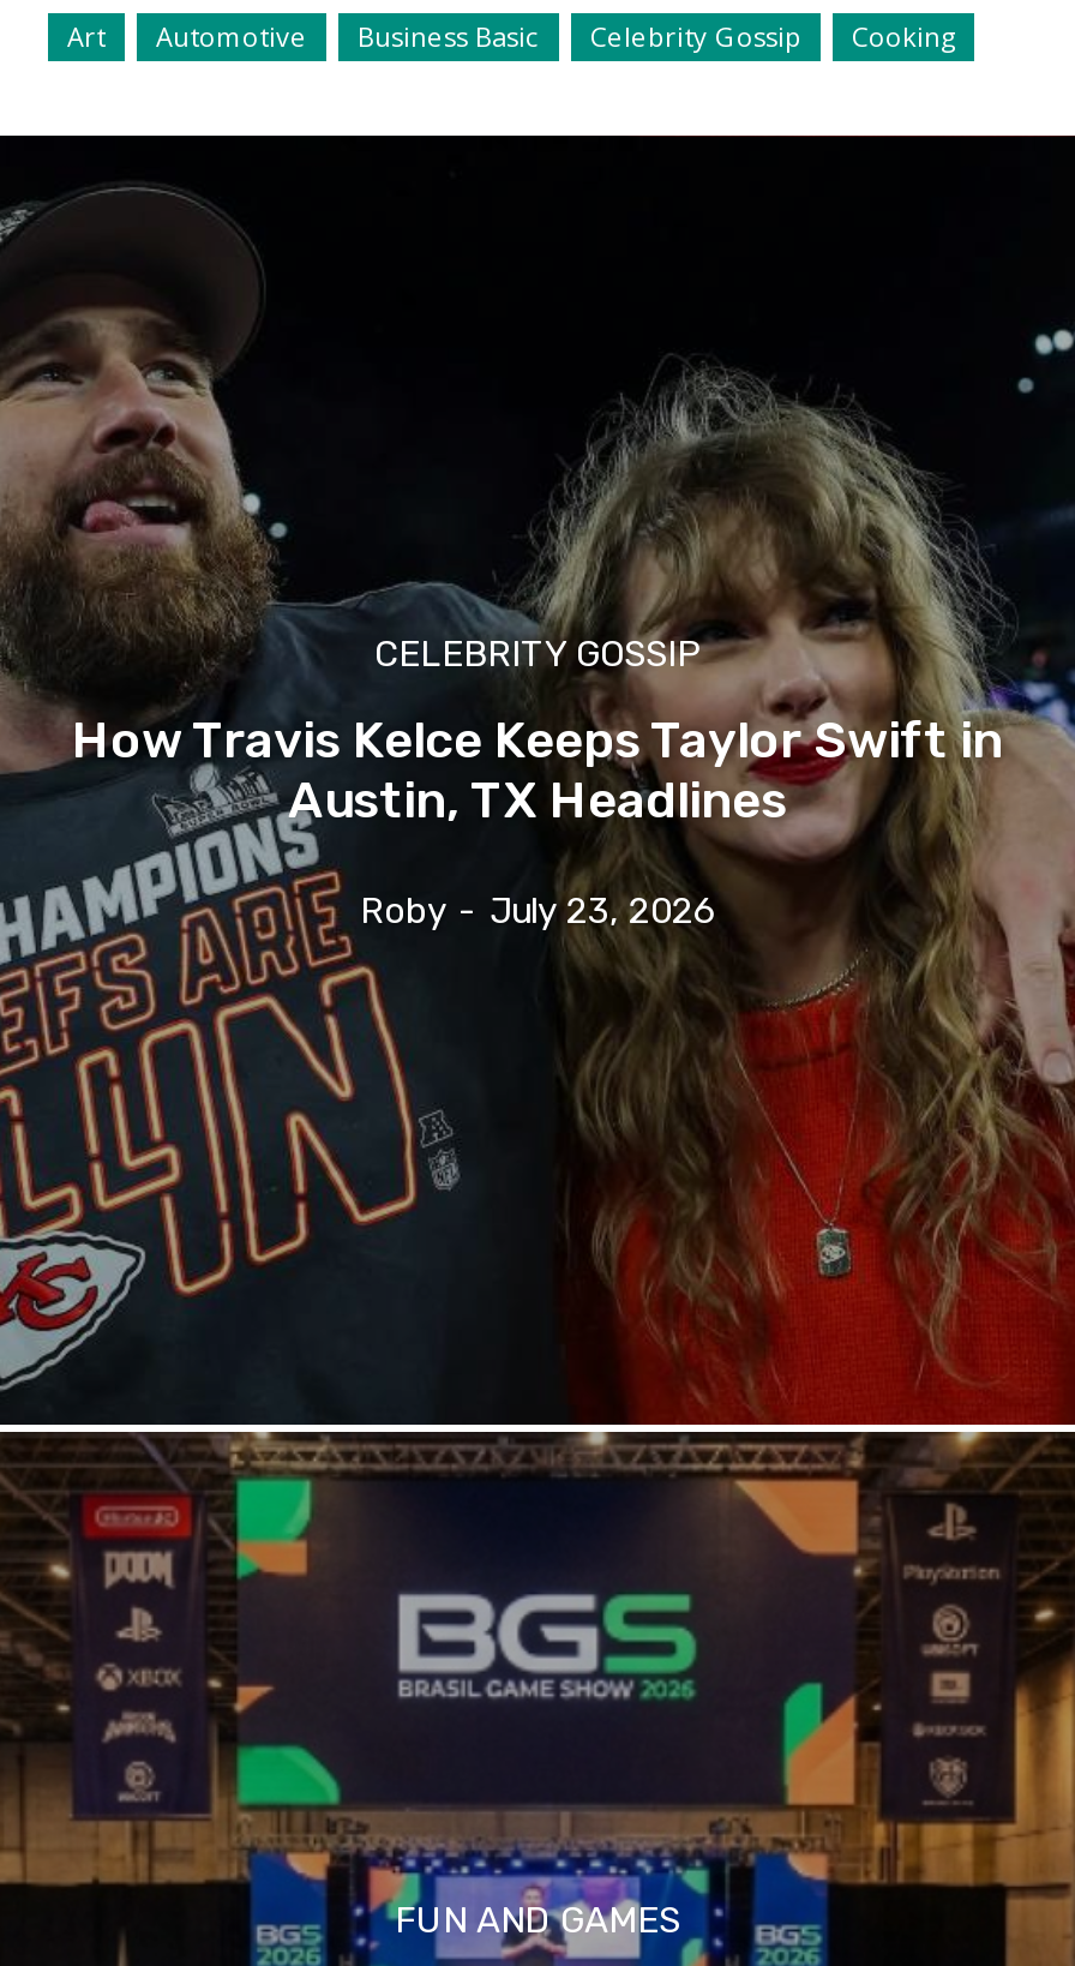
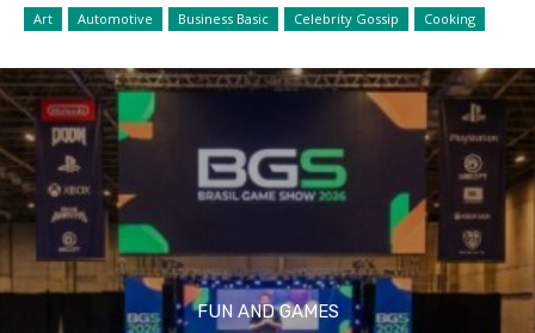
- [image]
- CELEBRITY GOSSIP
- How Travis Kelce Keeps Taylor Swift in
- Austin, TX Headlines
- Roby - July 23, 2026
